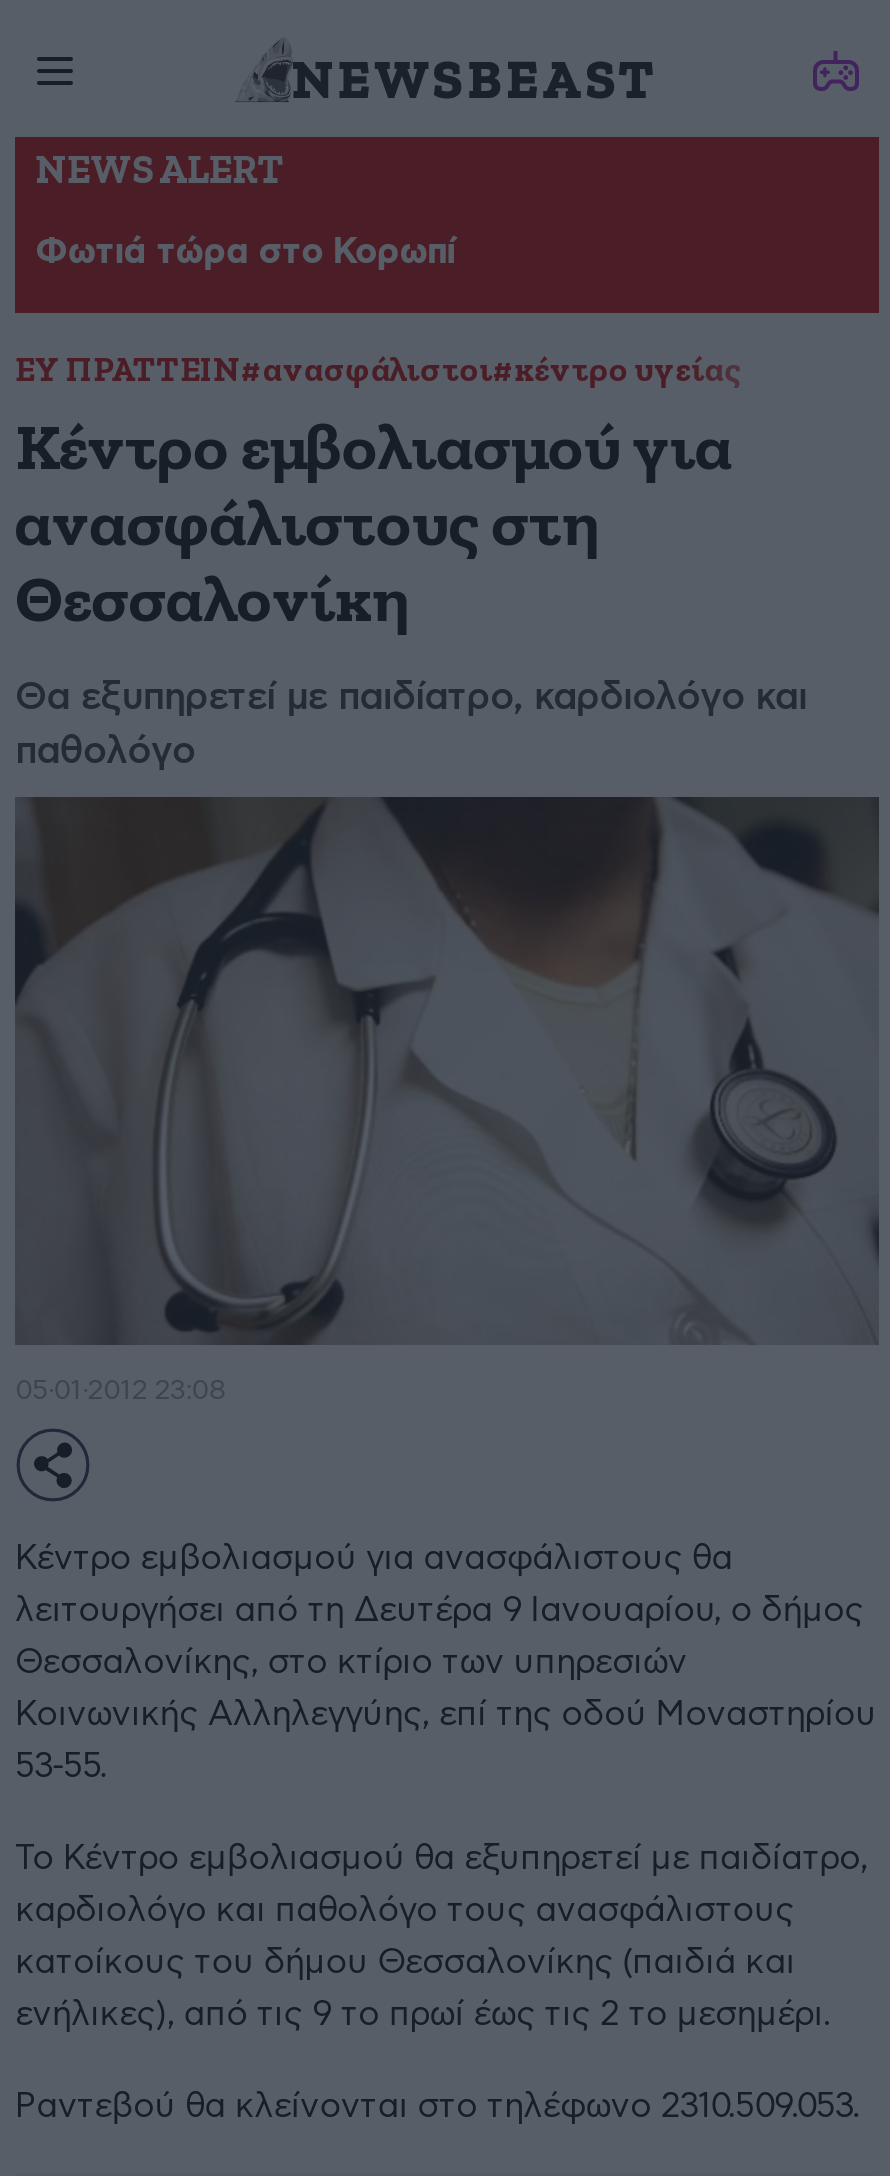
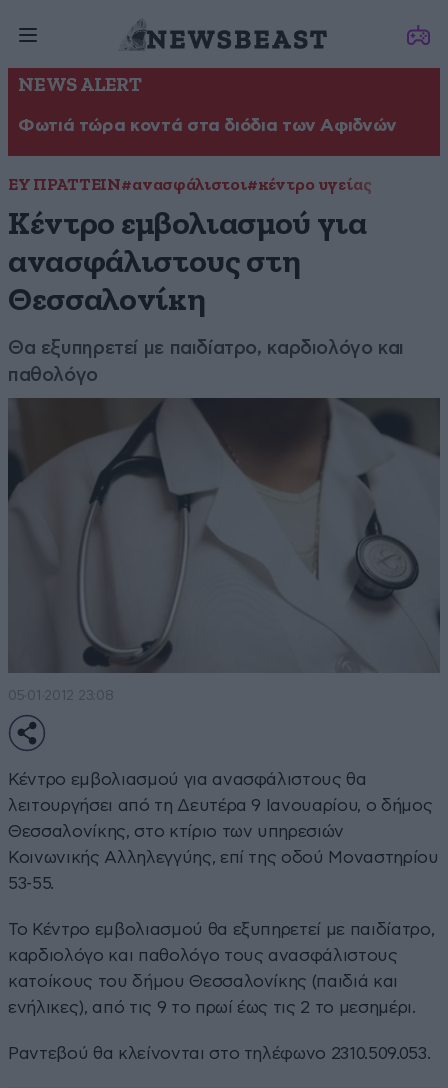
- Φωτιά τώρα στο Κορωπί
+ Φωτιά τώρα κοντά στα διόδια των Αφιδνών
